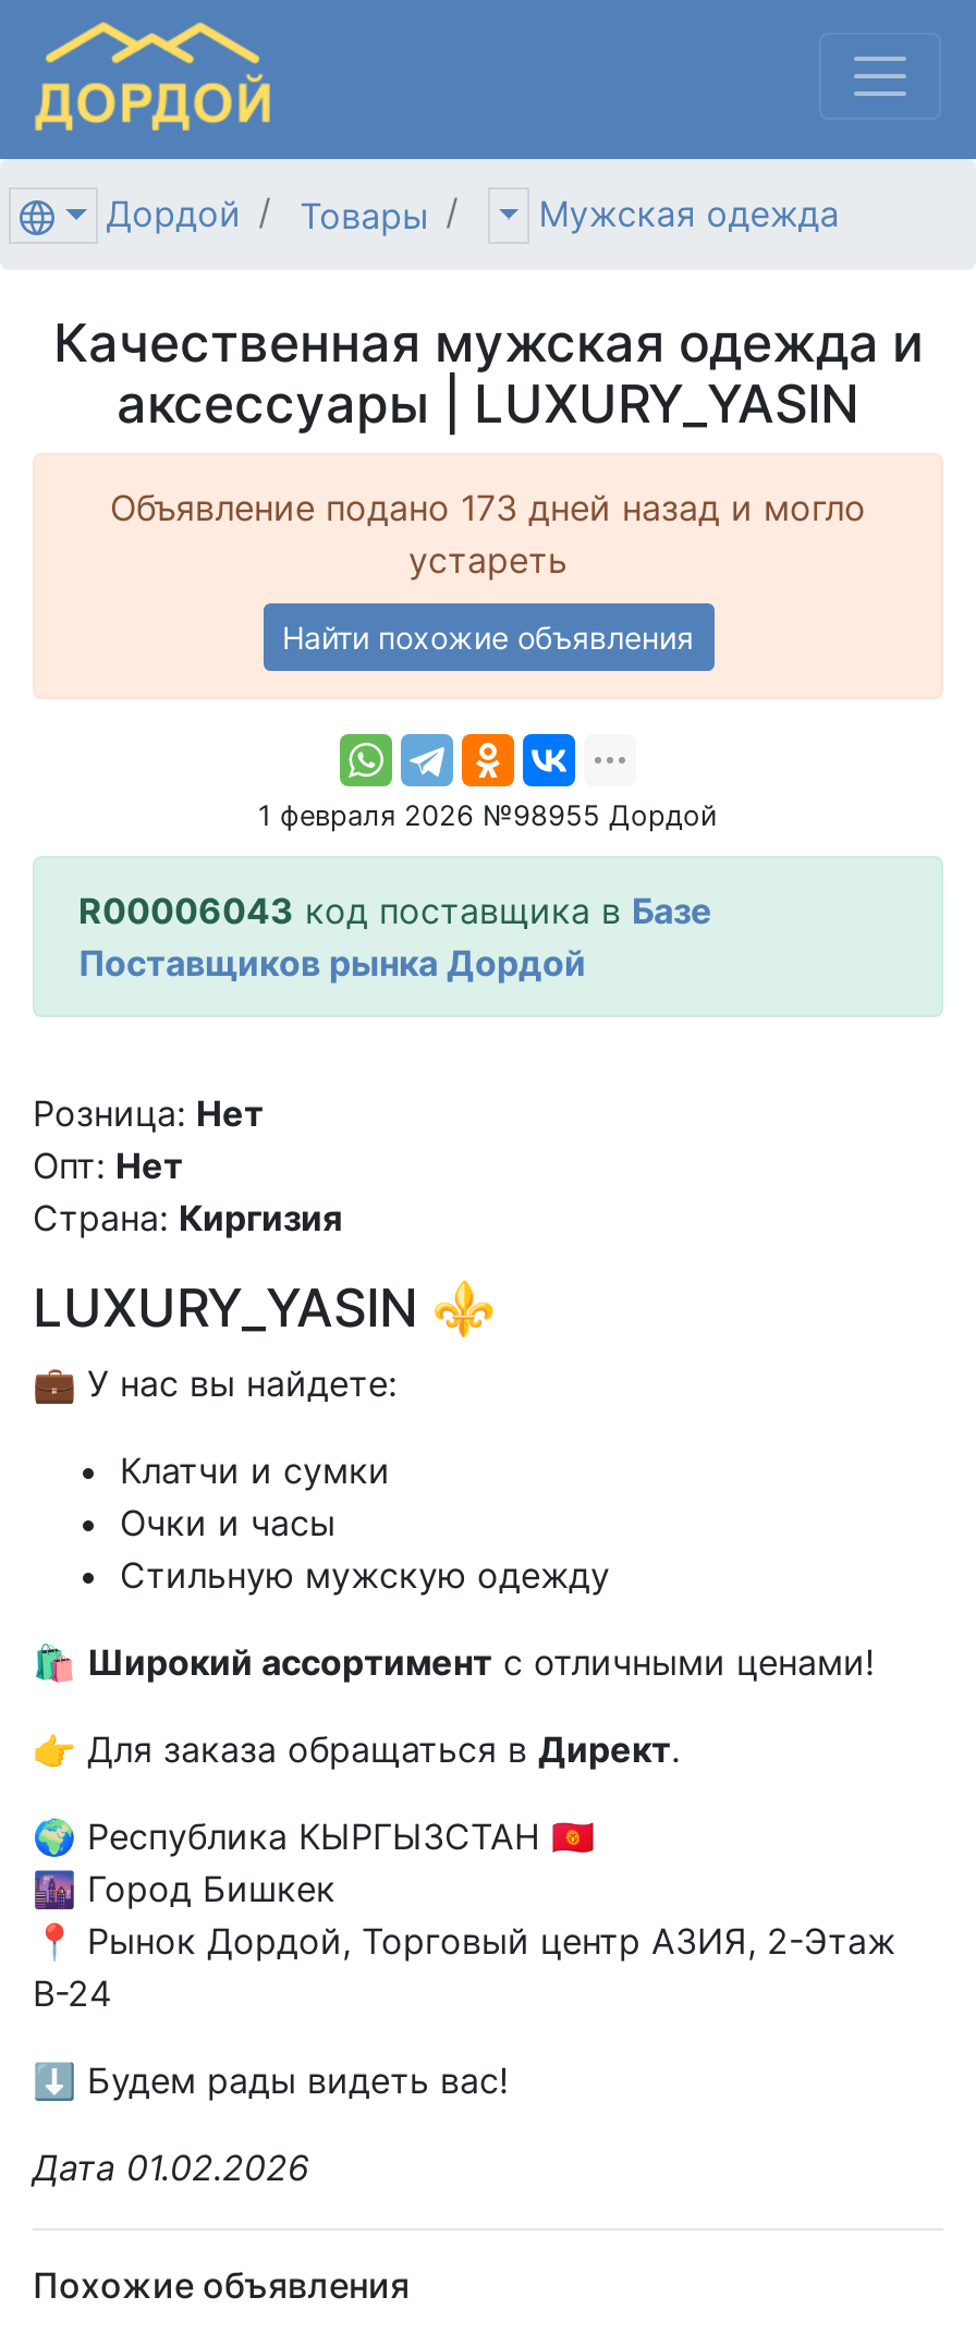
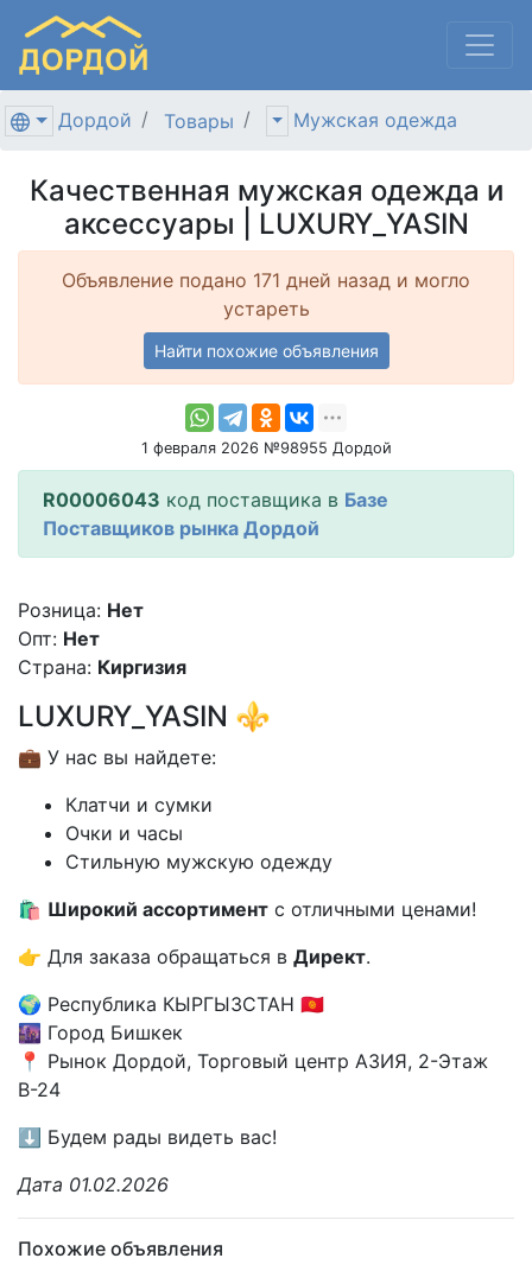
- Объявление подано 173 дней назад и могло
+ Объявление подано 171 дней назад и могло
